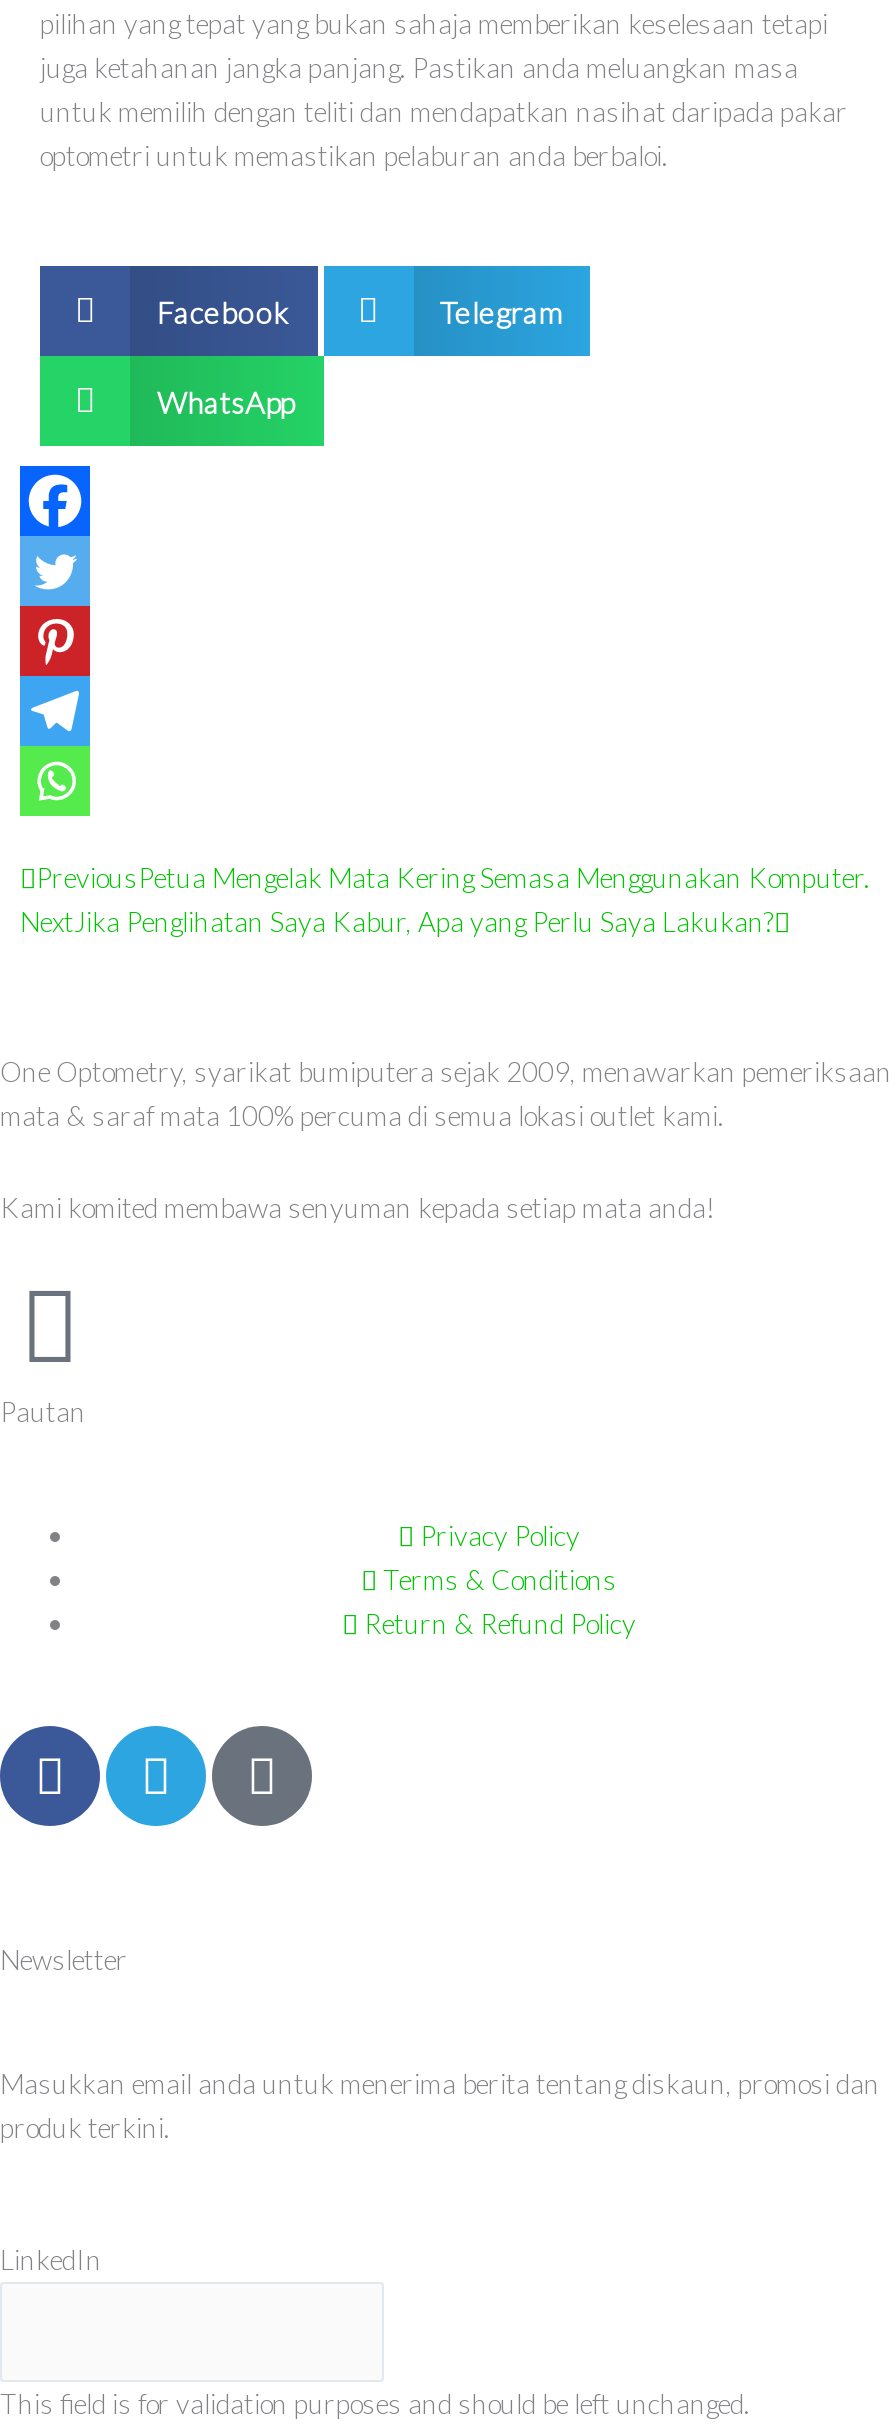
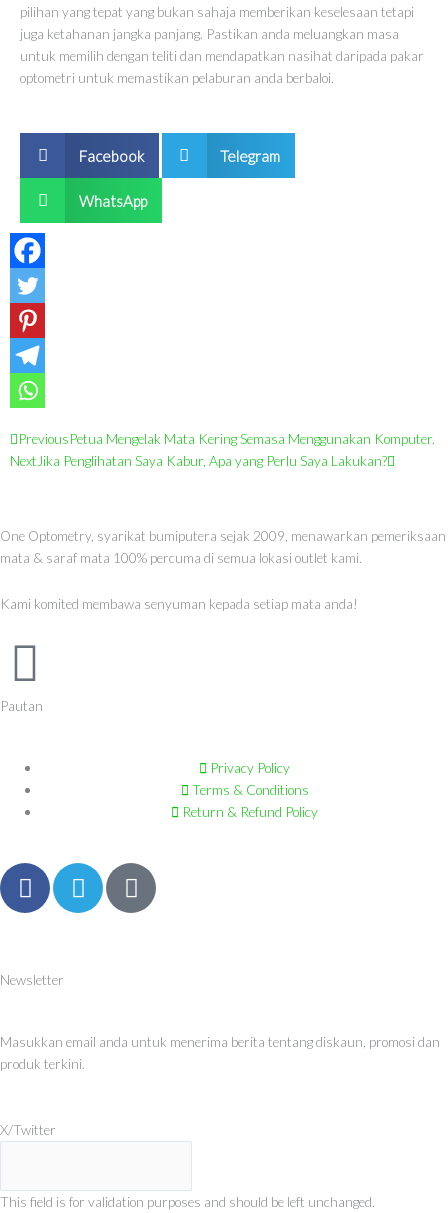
- LinkedIn
+ X/Twitter
